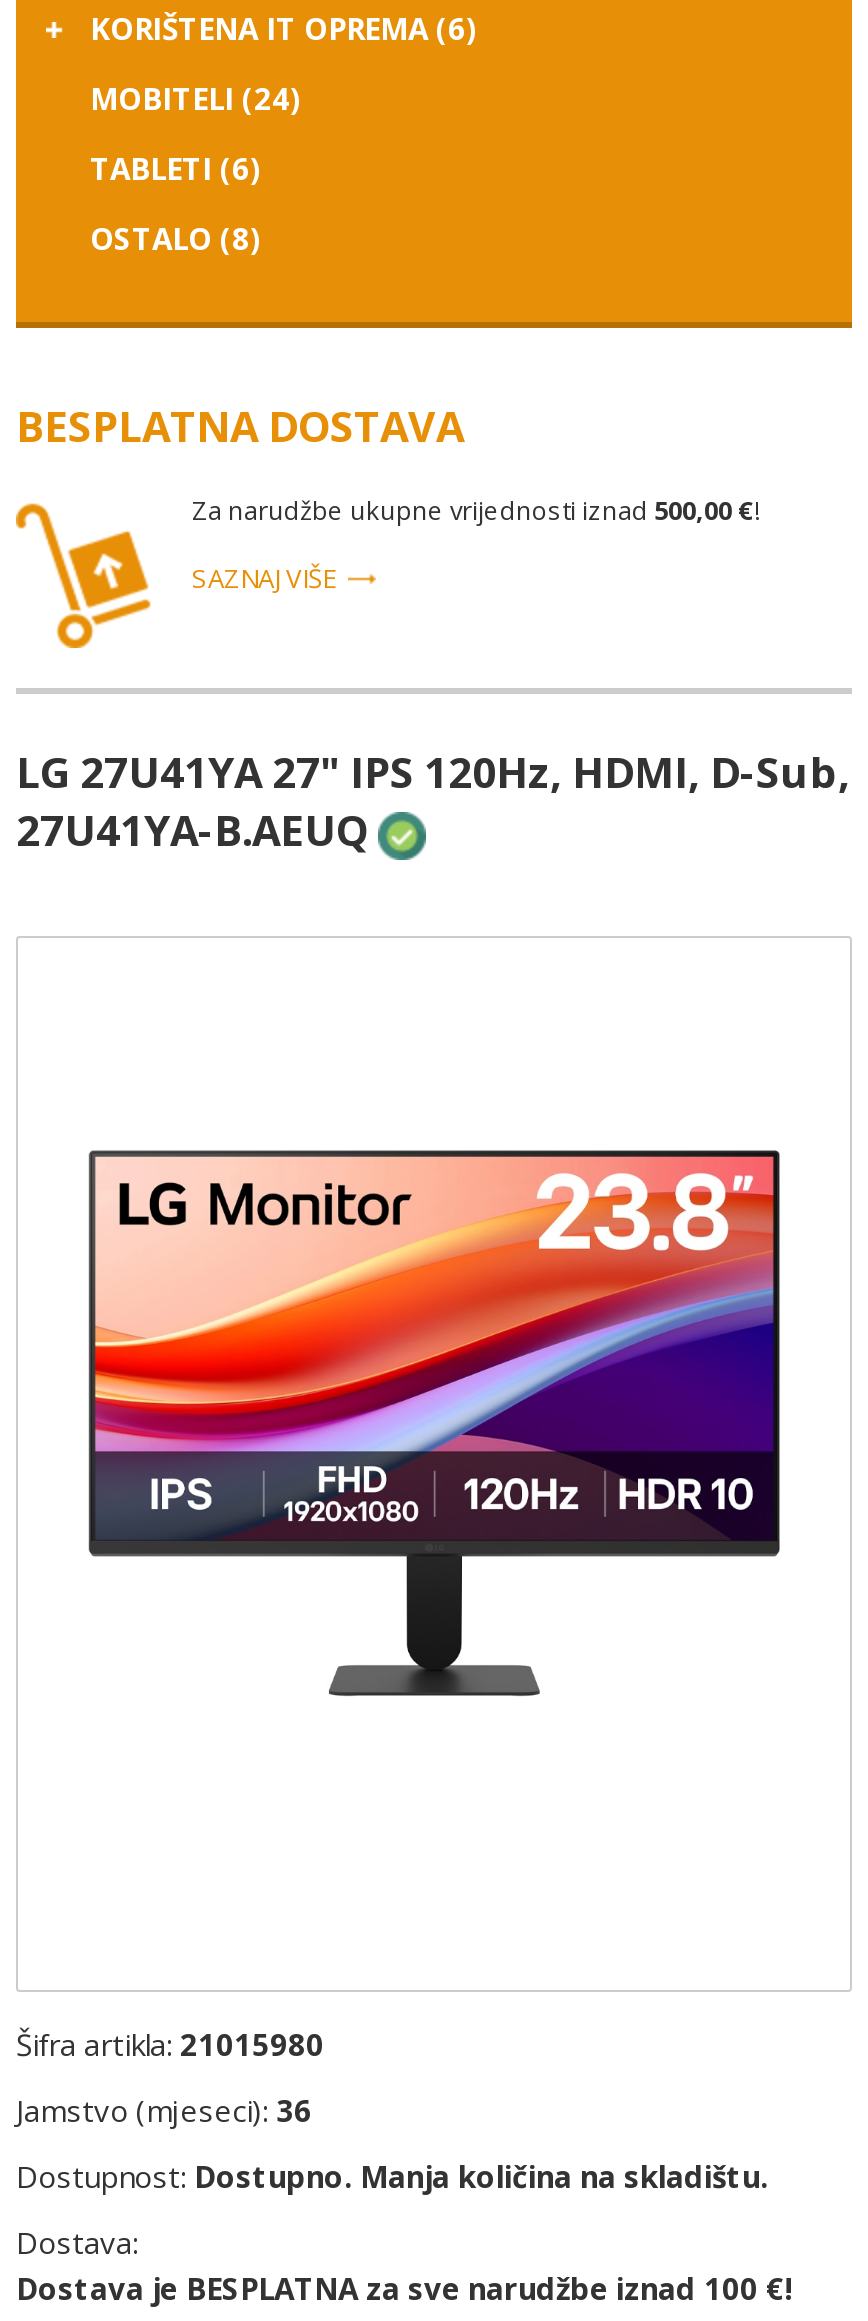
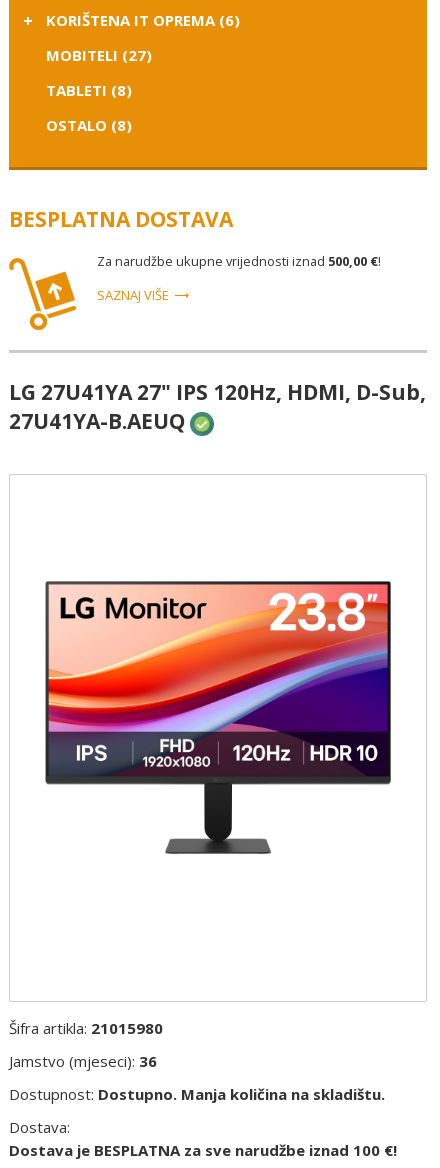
- MOBITELI (24)
+ MOBITELI (27)

- TABLETI (6)
+ TABLETI (8)
